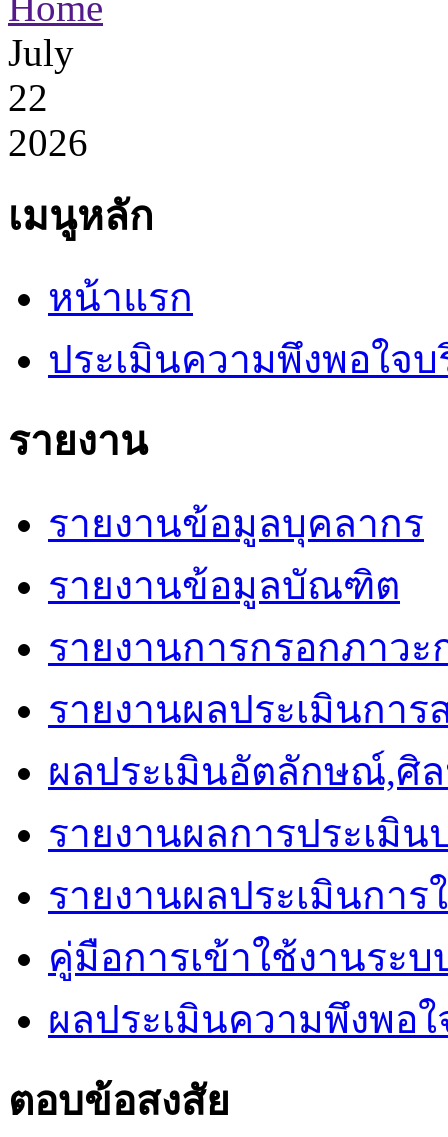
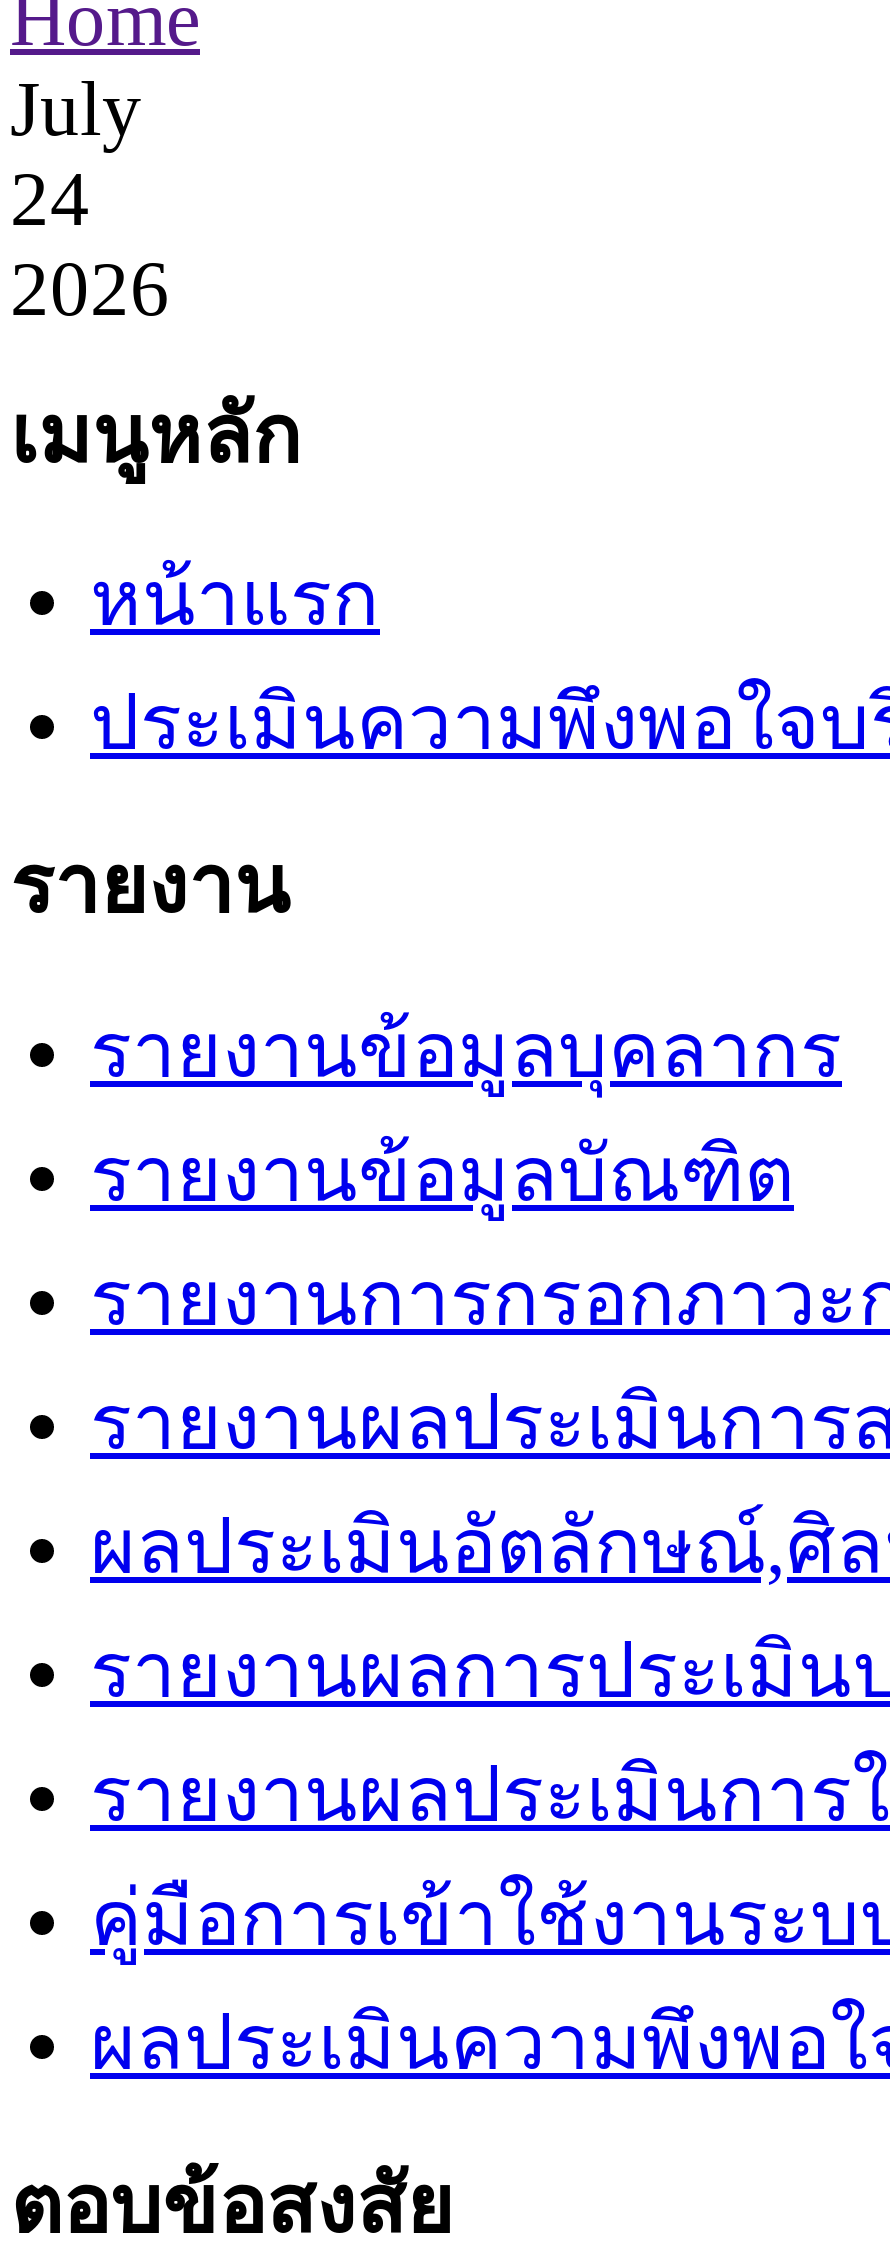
- 22
+ 24
